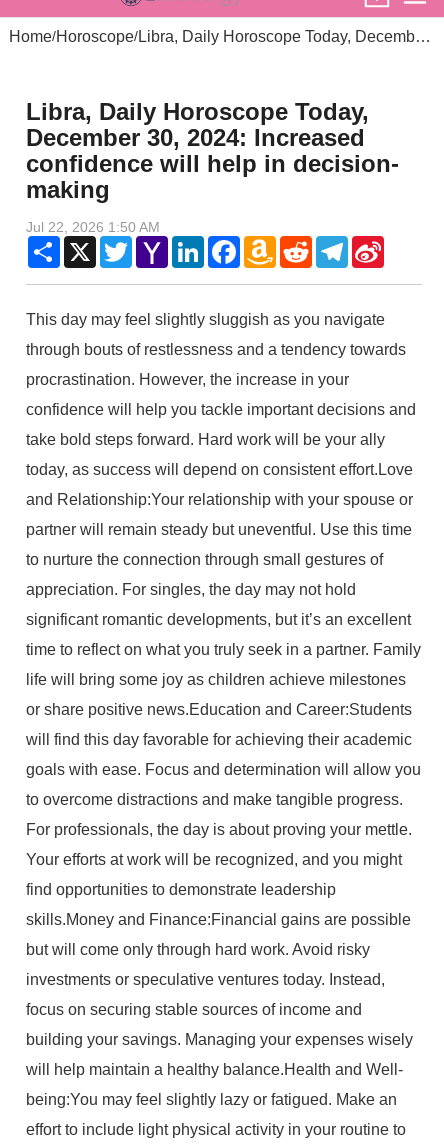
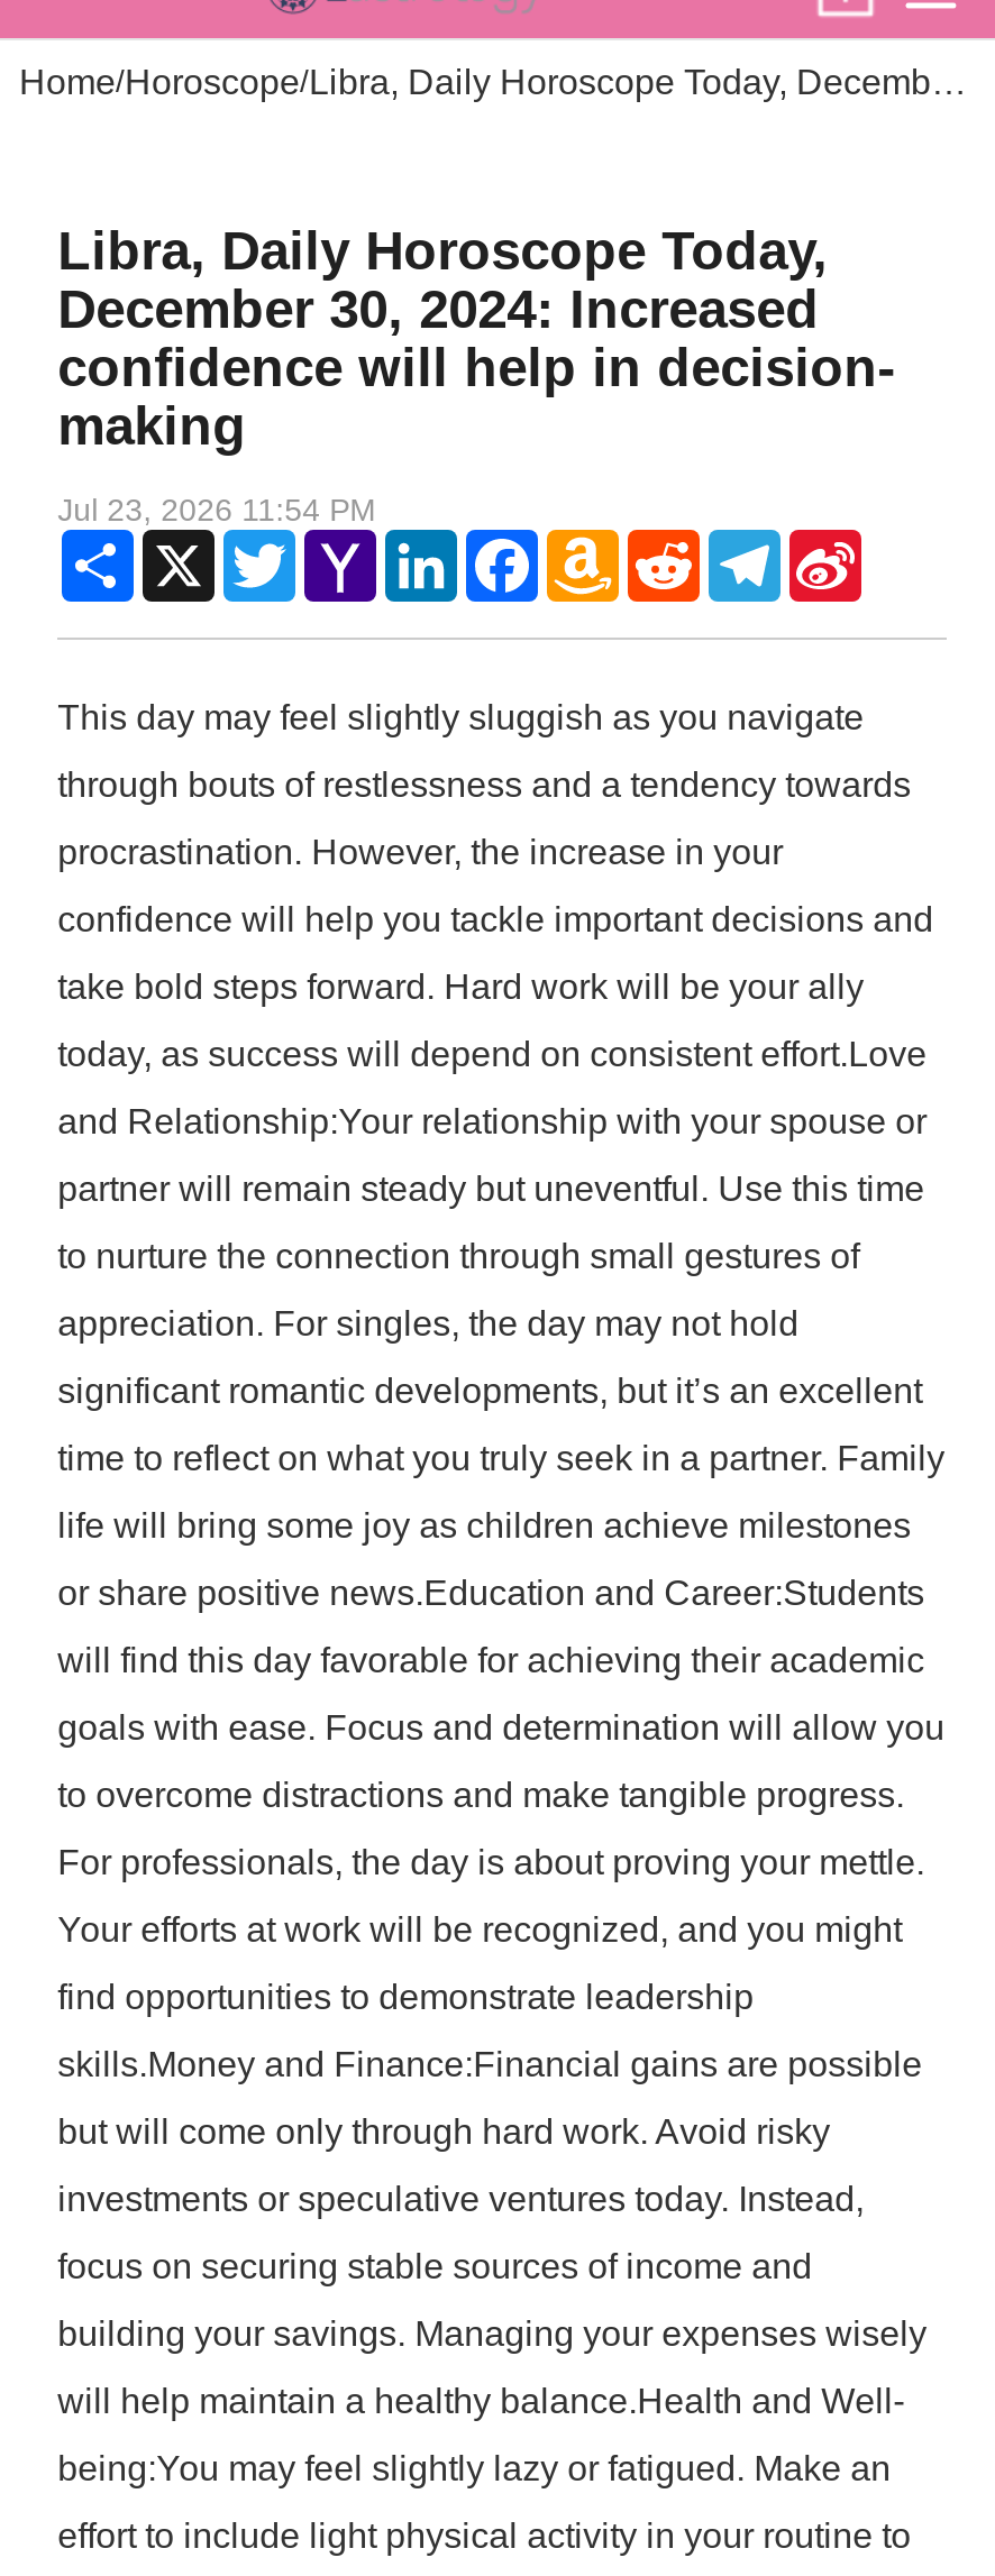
- Jul 22, 2026 1:50 AM
+ Jul 23, 2026 11:54 PM
